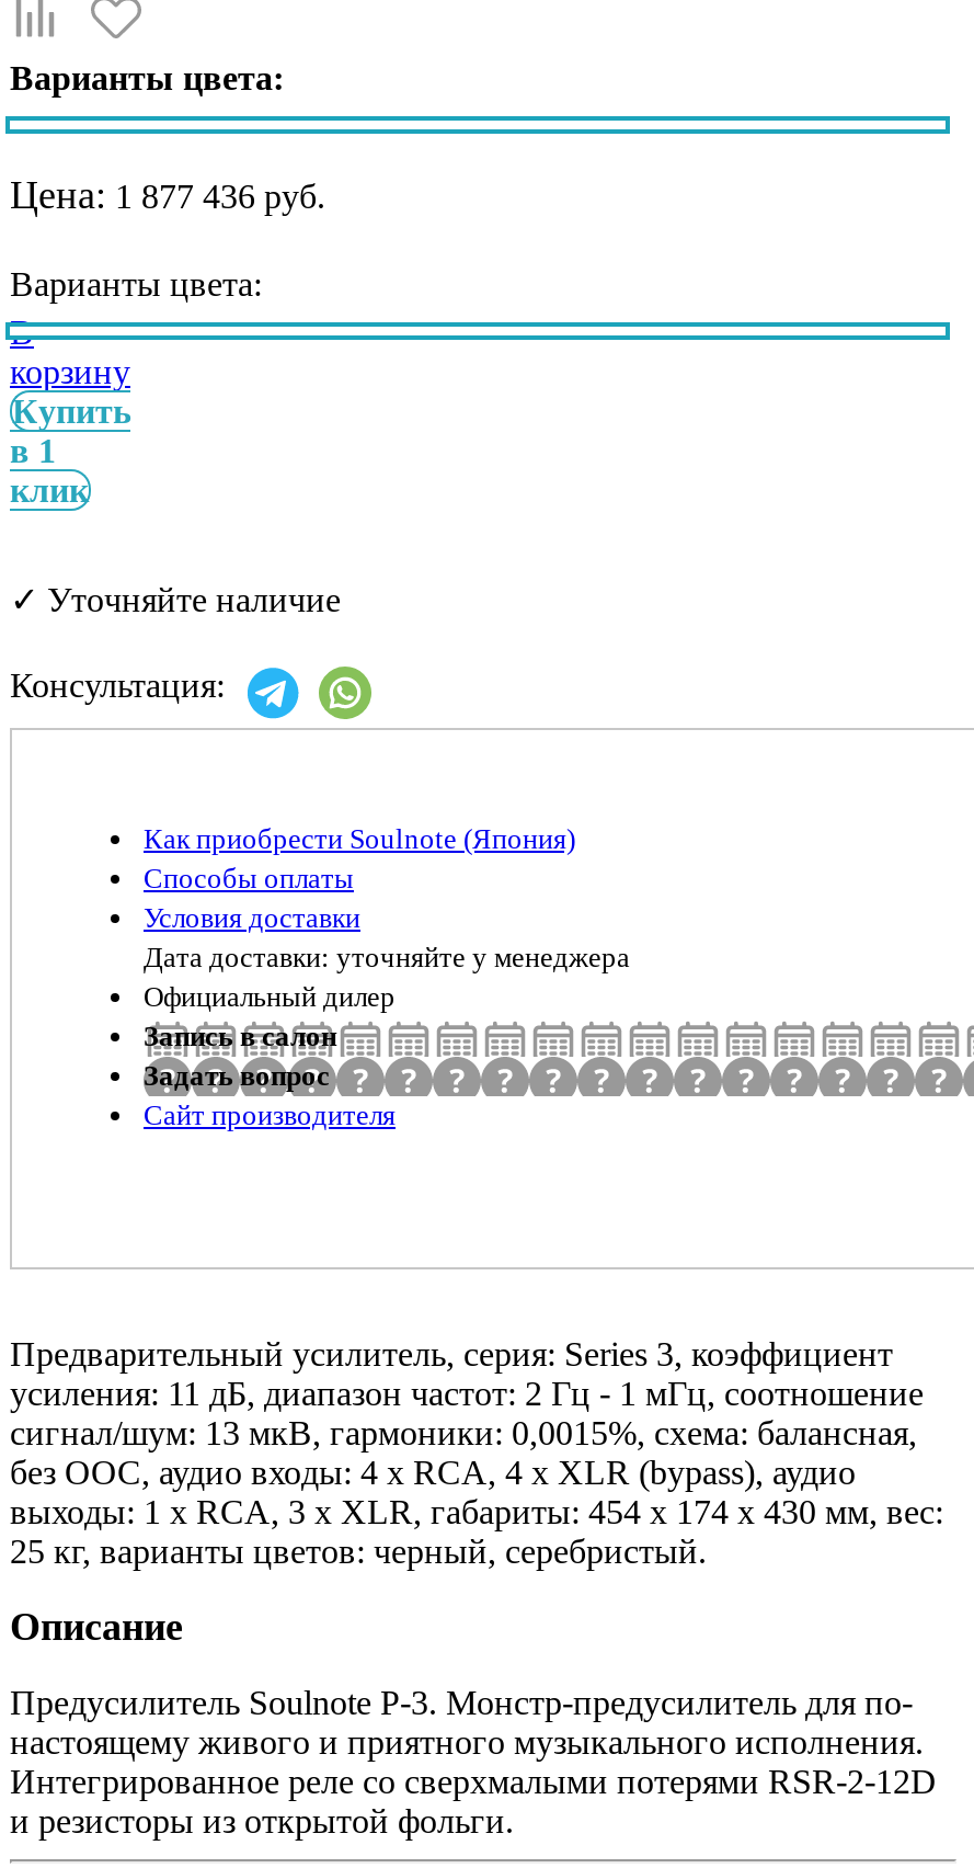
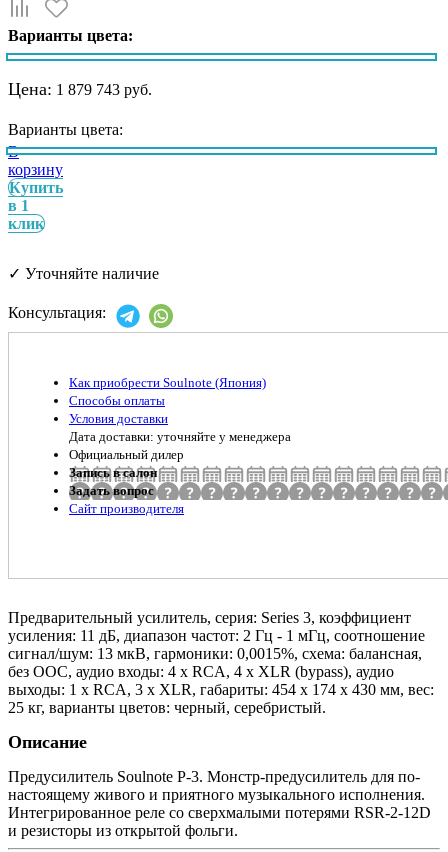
- Цена: 1 877 436 руб.
+ Цена: 1 879 743 руб.
